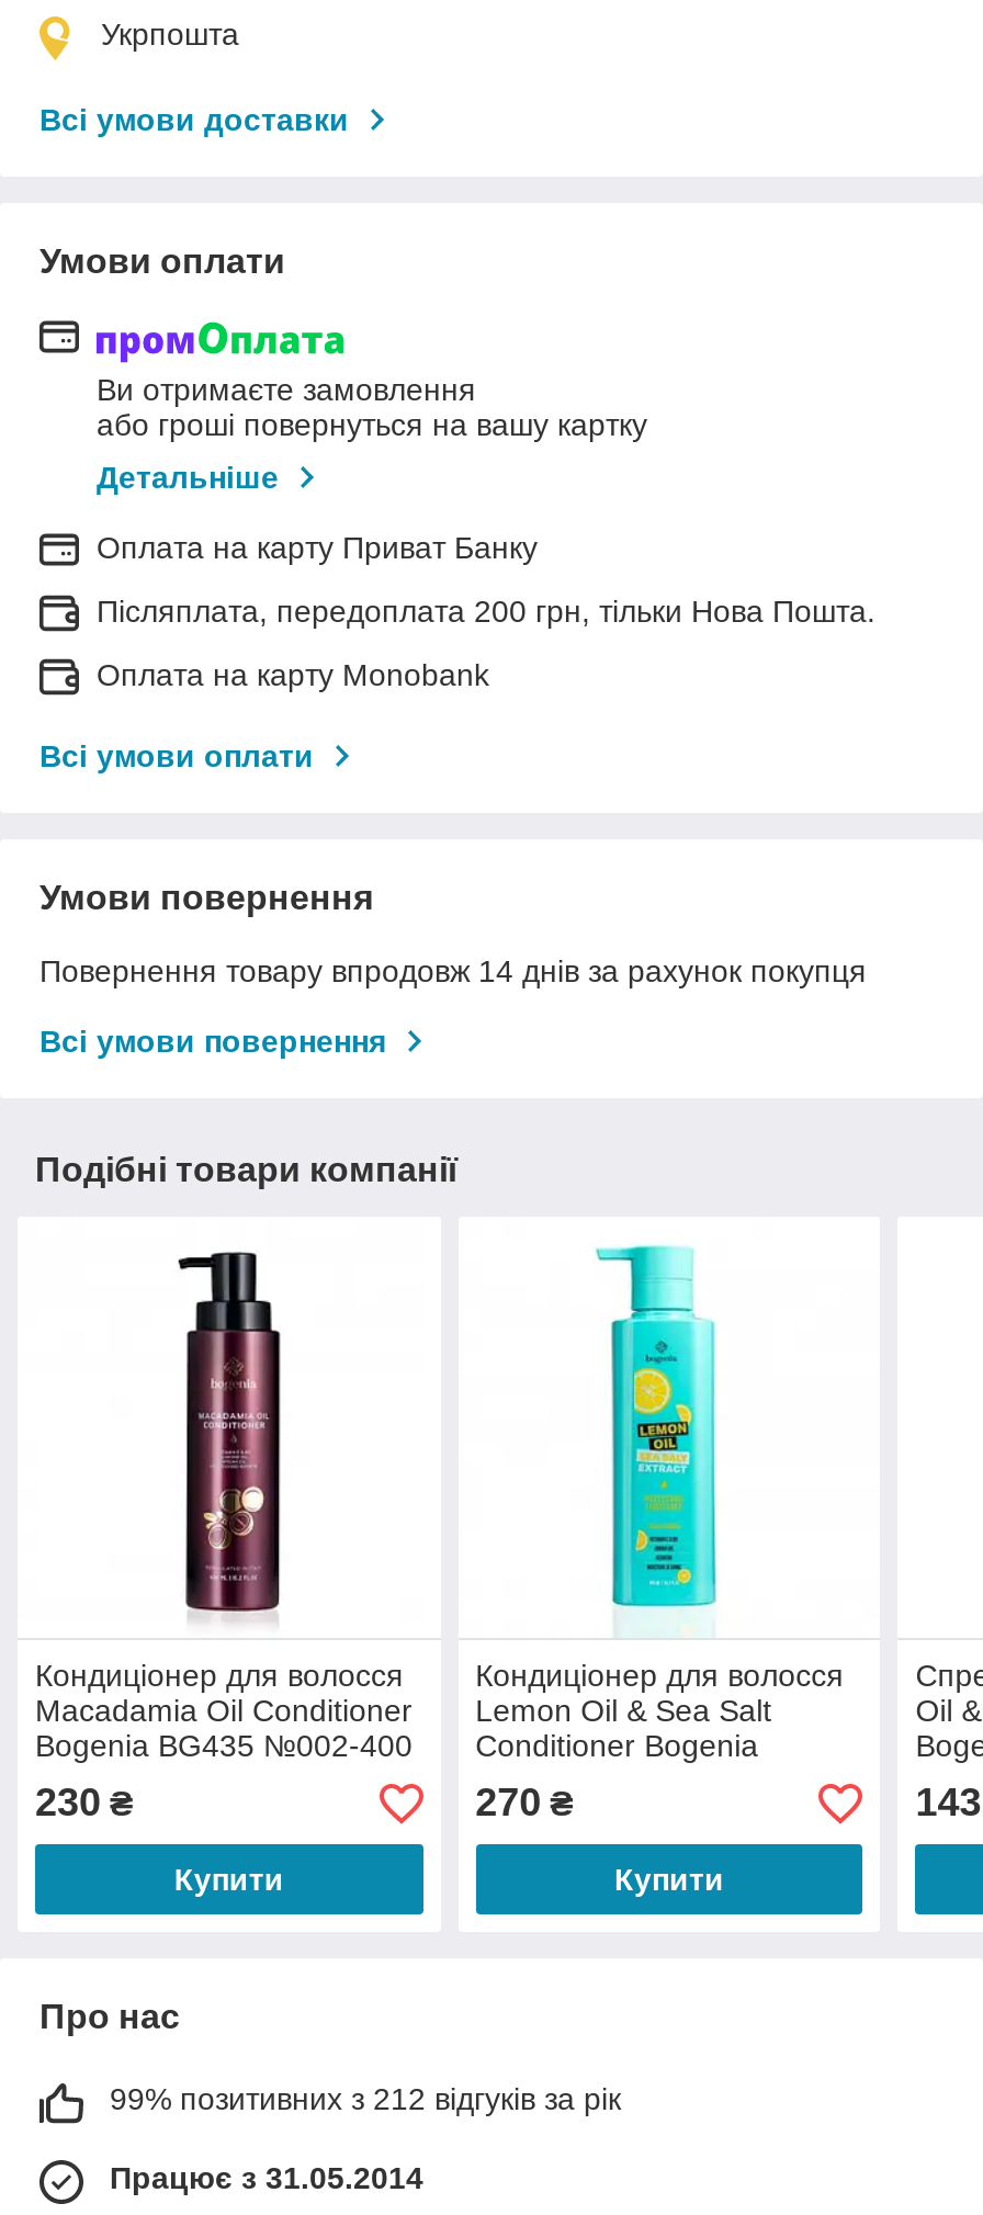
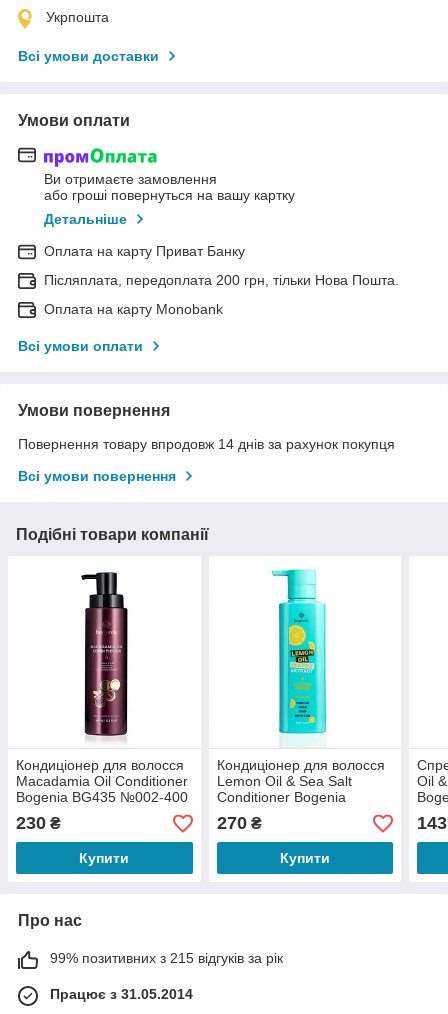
- 99% позитивних з 212 відгуків за рік
+ 99% позитивних з 215 відгуків за рік
